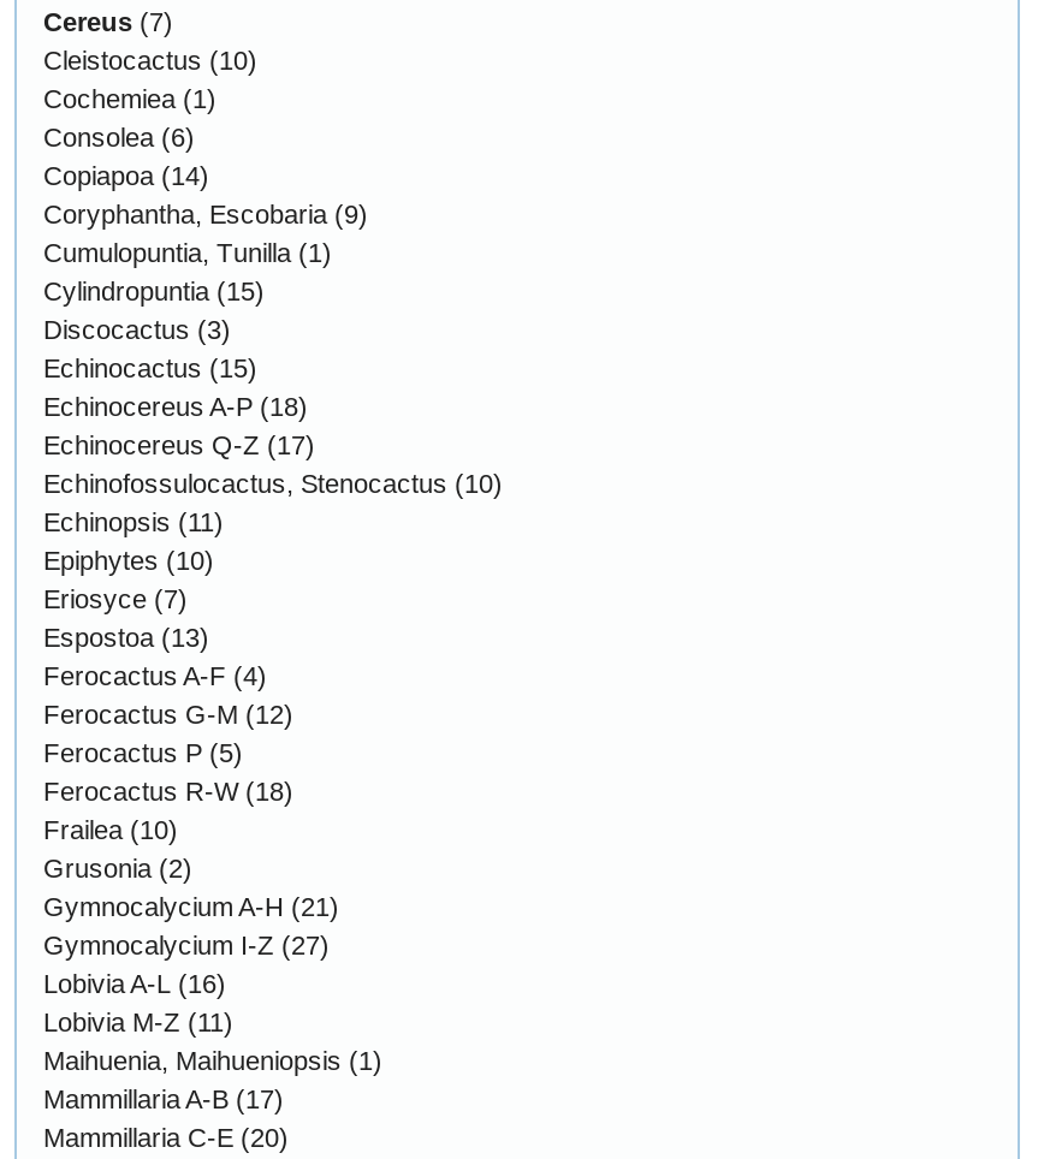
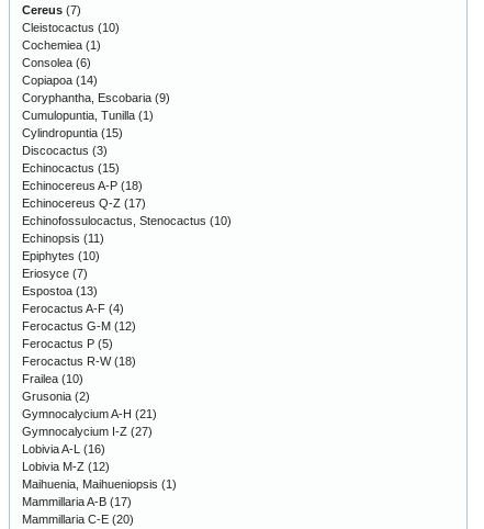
- Lobivia M-Z (11)
+ Lobivia M-Z (12)
